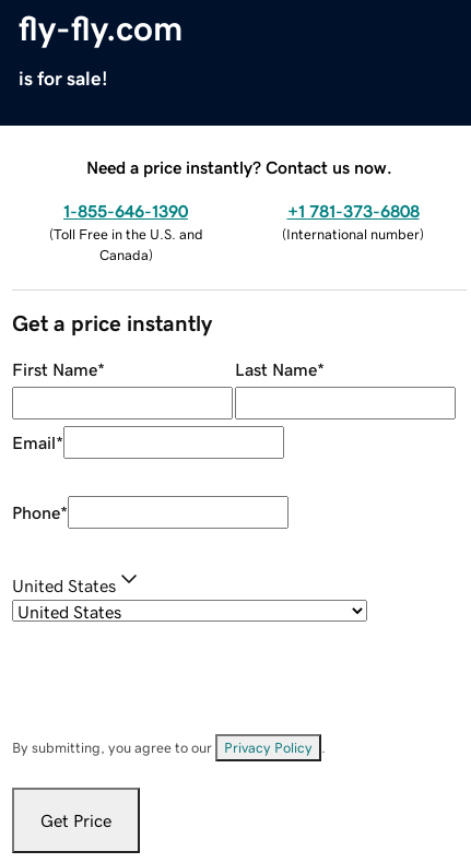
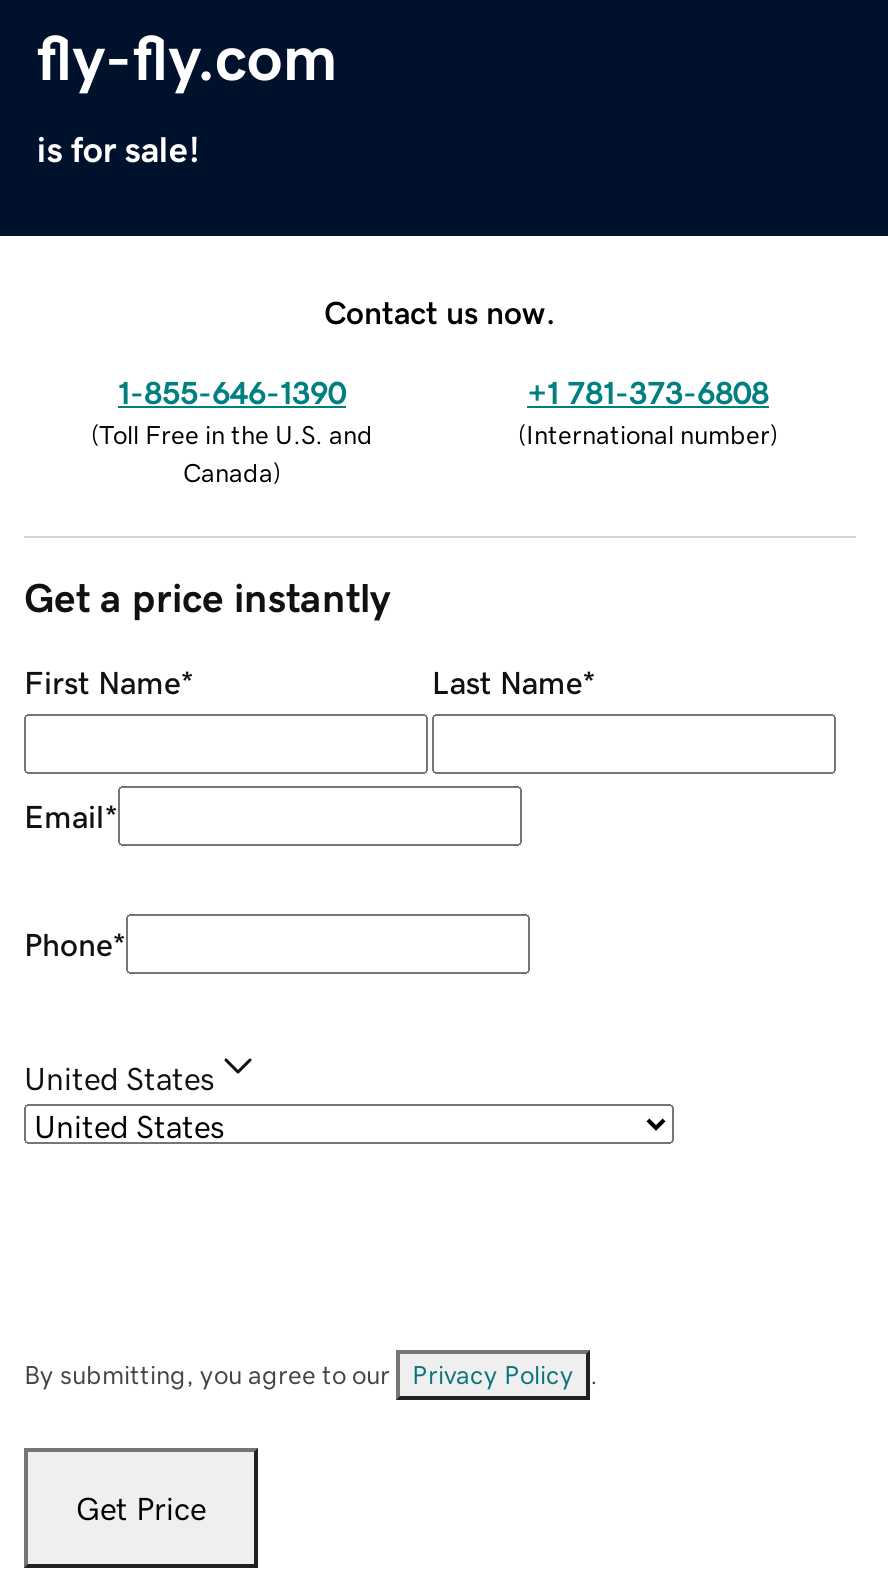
- Need a price instantly? Contact us now.
+ Contact us now.
